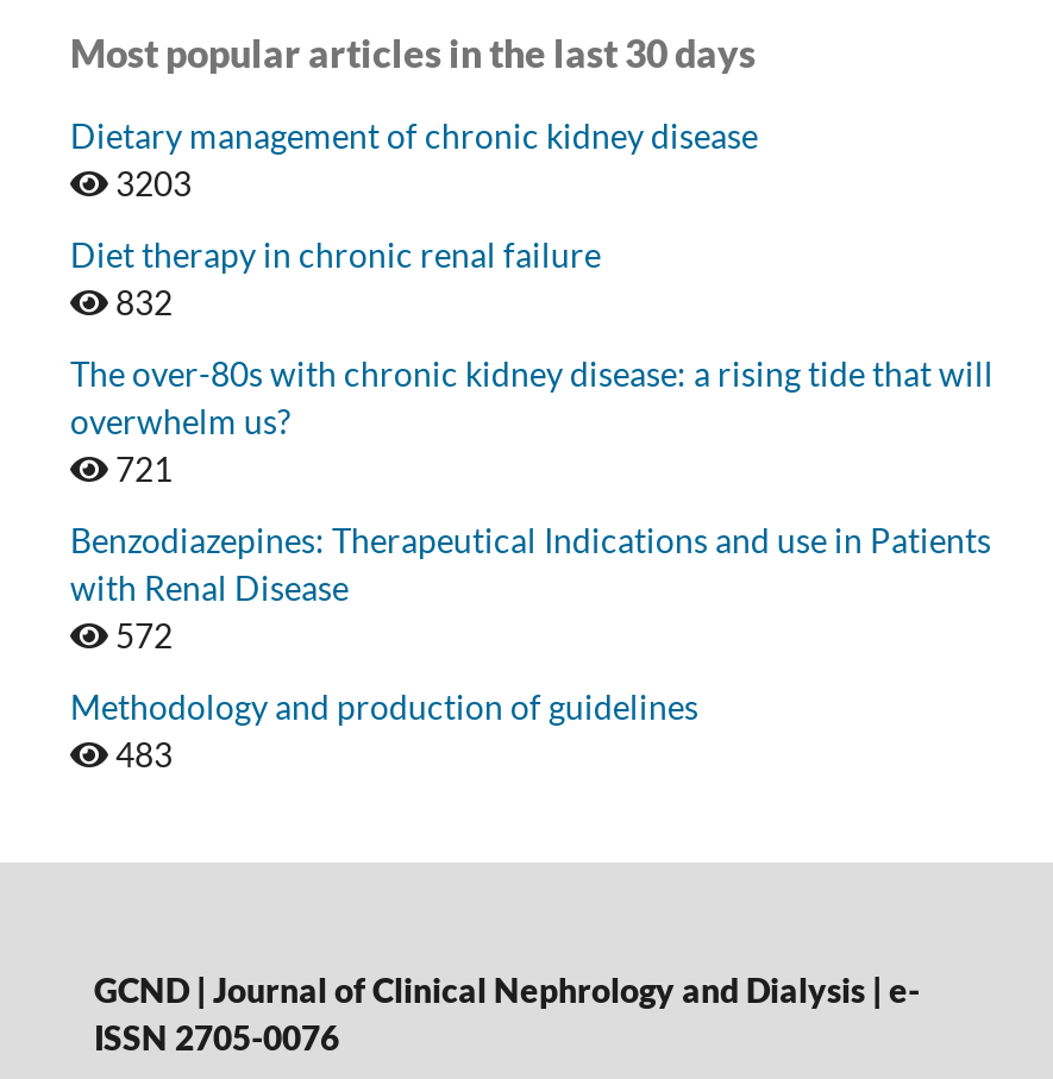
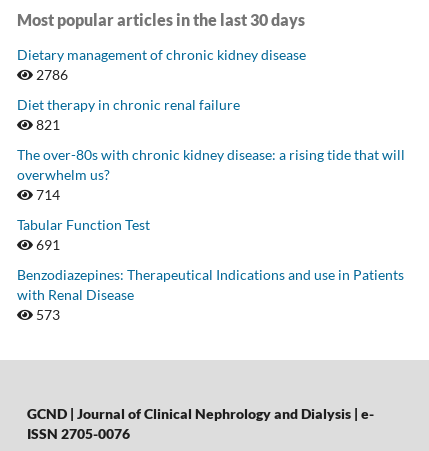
- 3203
+ 2786

- 832
+ 821

- 721
+ 714
+ Tabular Function Test
+ 691

moved down: Benzodiazepines: Therapeutical Indications and use in Patients | with Renal Disease

- 572
- Methodology and production of guidelines
- 483
+ 573
